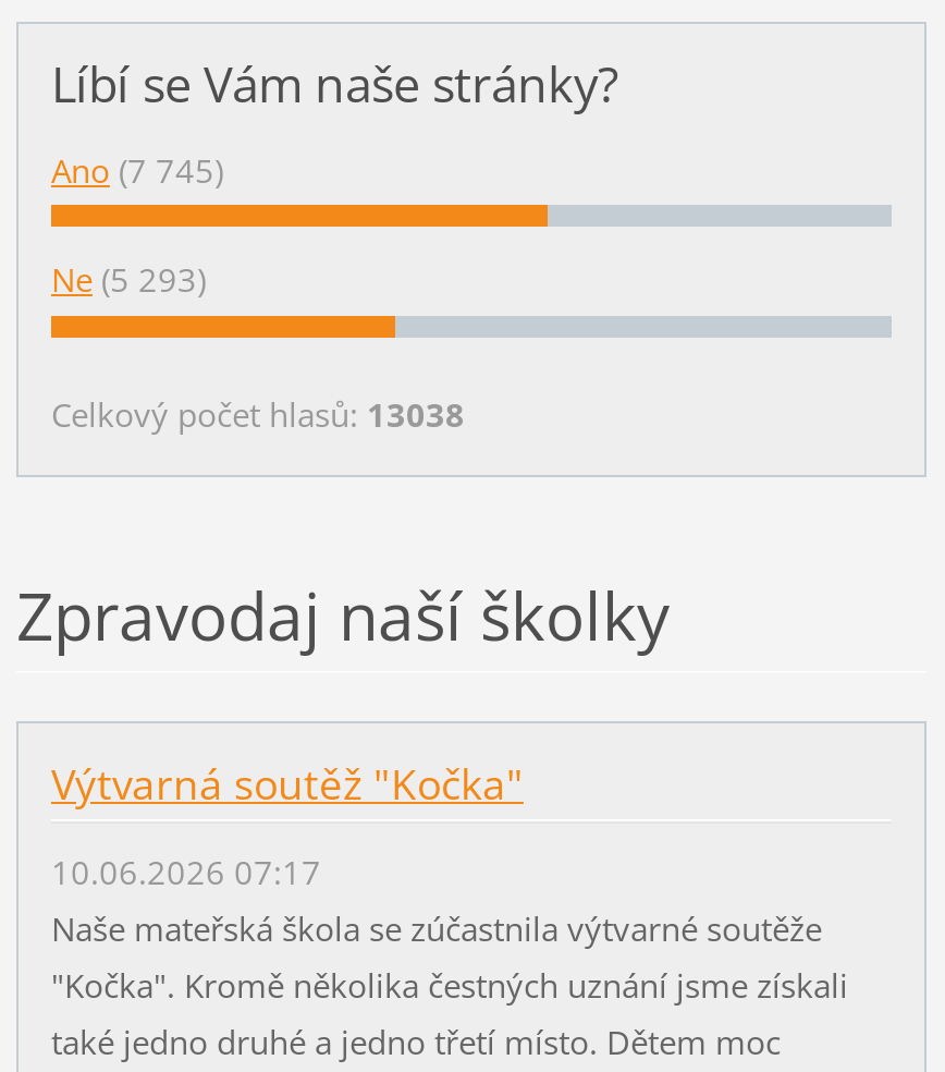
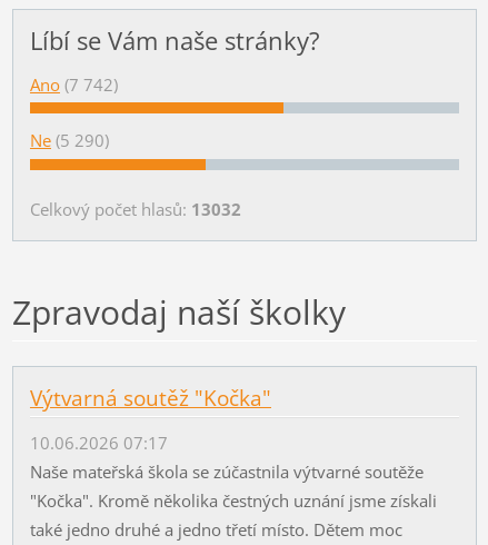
- Ano (7 745)
+ Ano (7 742)

- Ne (5 293)
+ Ne (5 290)

- Celkový počet hlasů: 13038
+ Celkový počet hlasů: 13032
